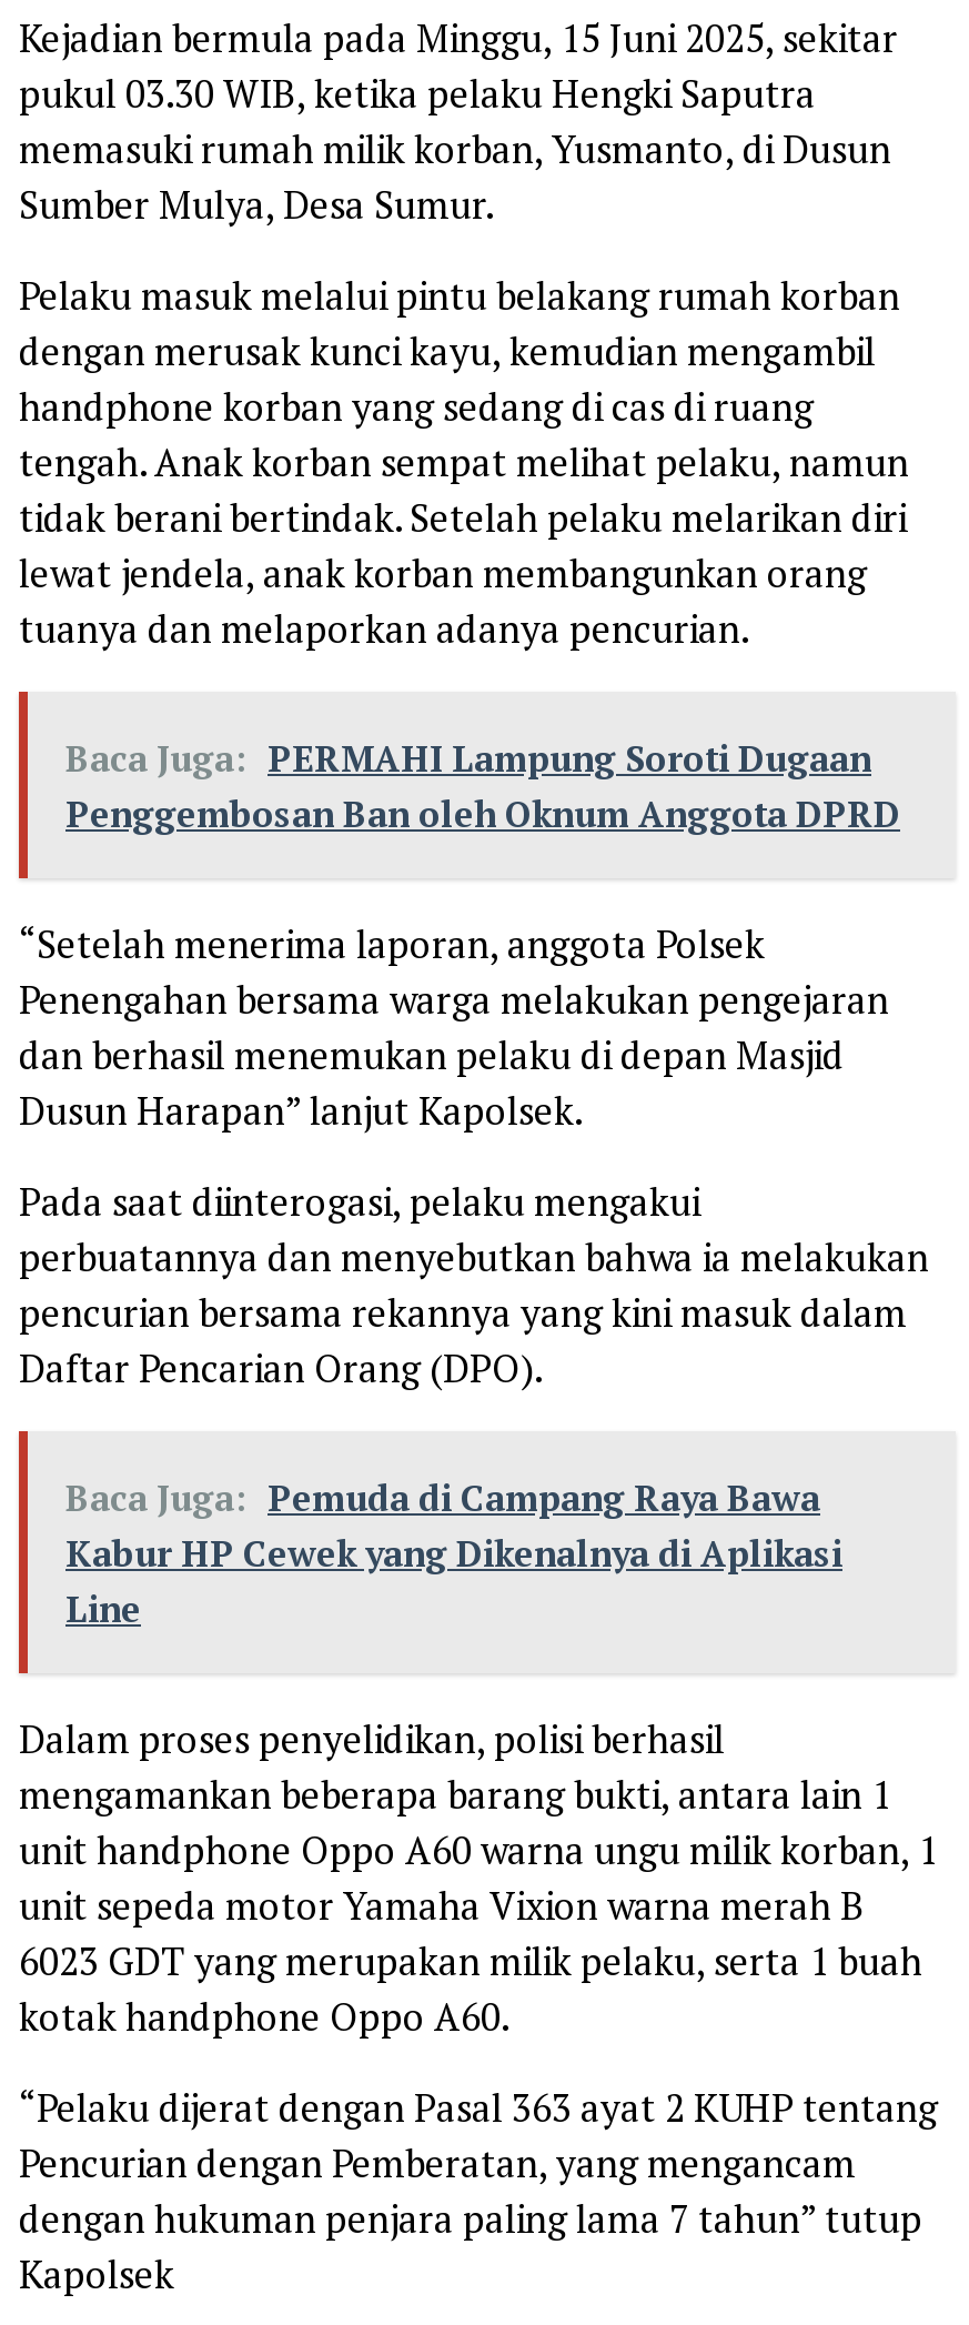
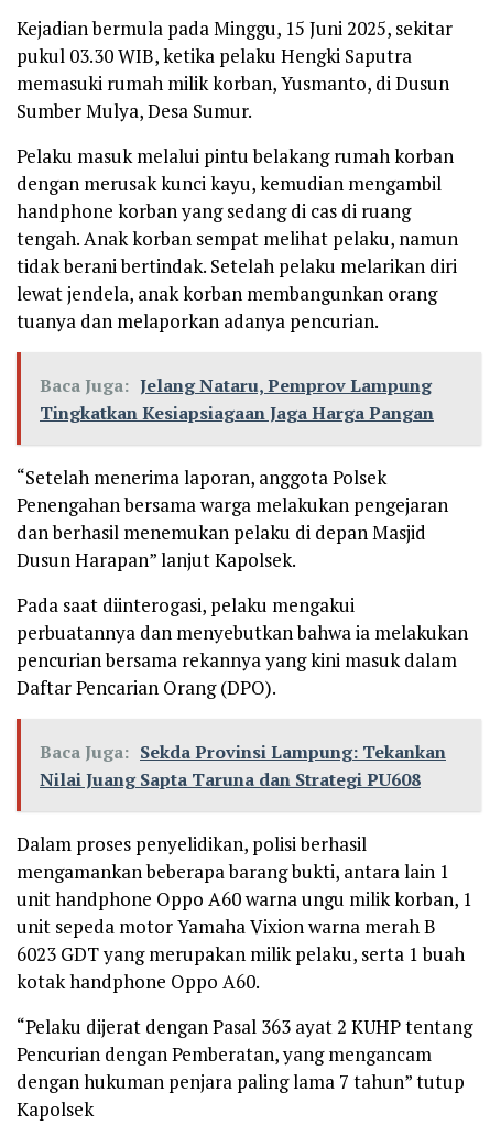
- Baca Juga: PERMAHI Lampung Soroti Dugaan
- Penggembosan Ban oleh Oknum Anggota DPRD
+ Baca Juga: Jelang Nataru, Pemprov Lampung
+ Tingkatkan Kesiapsiagaan Jaga Harga Pangan

- Baca Juga: Pemuda di Campang Raya Bawa
- Kabur HP Cewek yang Dikenalnya di Aplikasi
- Line
+ Baca Juga: Sekda Provinsi Lampung: Tekankan
+ Nilai Juang Sapta Taruna dan Strategi PU608
